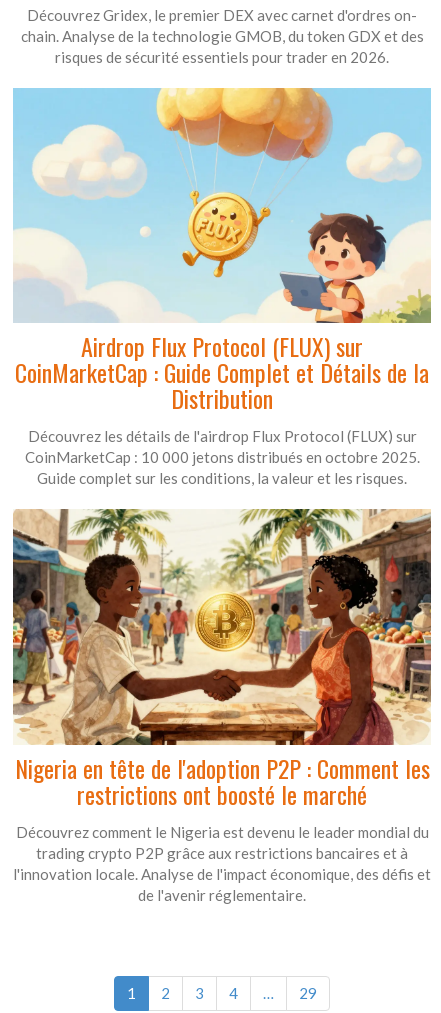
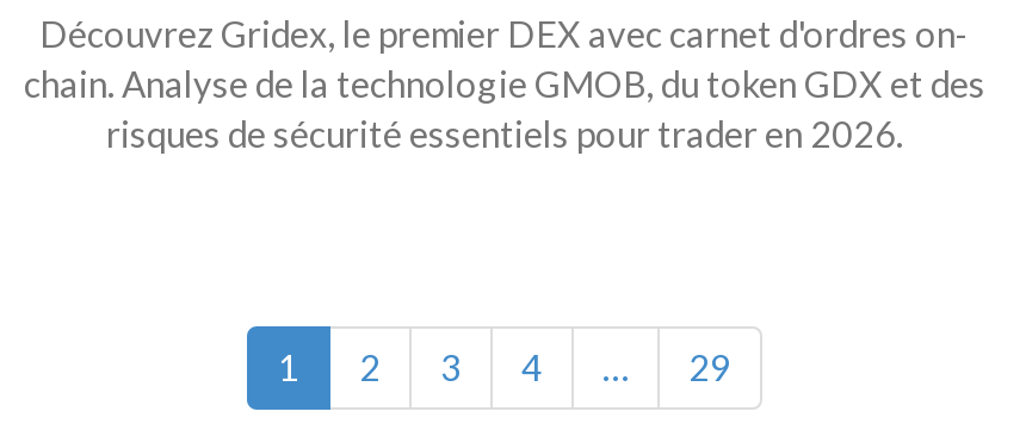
- [image]
- Airdrop Flux Protocol (FLUX) sur
- CoinMarketCap : Guide Complet et Détails de la
- Distribution
- Découvrez les détails de l'airdrop Flux Protocol (FLUX) sur
- CoinMarketCap : 10 000 jetons distribués en octobre 2025.
- Guide complet sur les conditions, la valeur et les risques.

- [image]
- Nigeria en tête de l'adoption P2P : Comment les
- restrictions ont boosté le marché
- Découvrez comment le Nigeria est devenu le leader mondial du
- trading crypto P2P grâce aux restrictions bancaires et à
- l'innovation locale. Analyse de l'impact économique, des défis et
- de l'avenir réglementaire.
